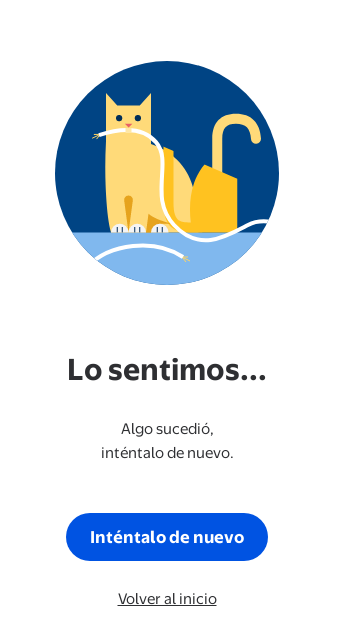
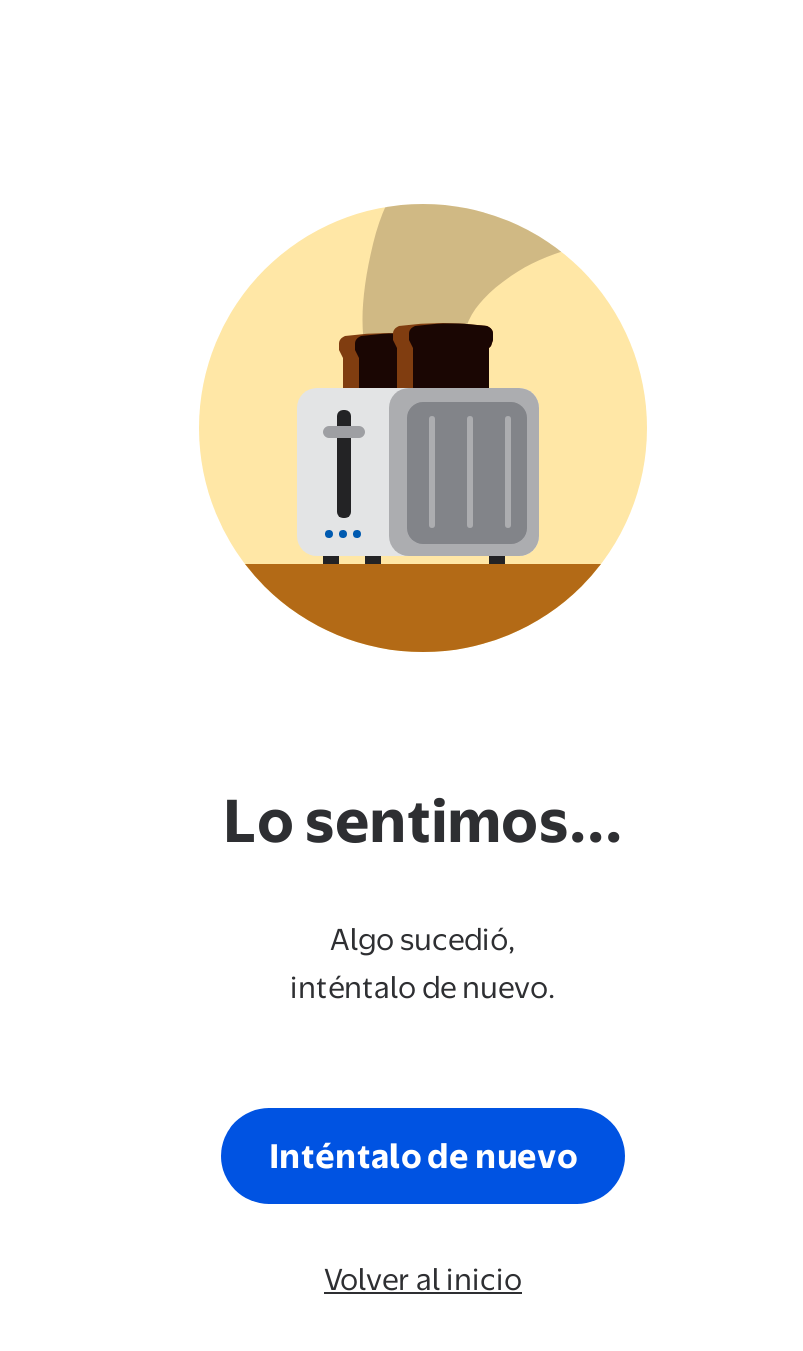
- [image]
+ [image]
